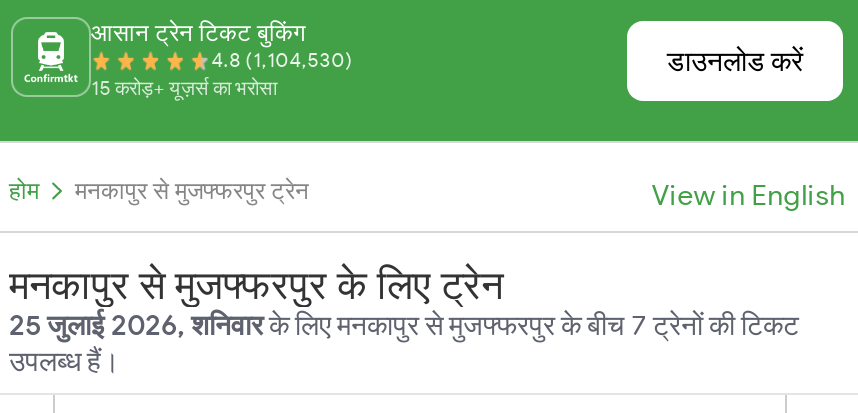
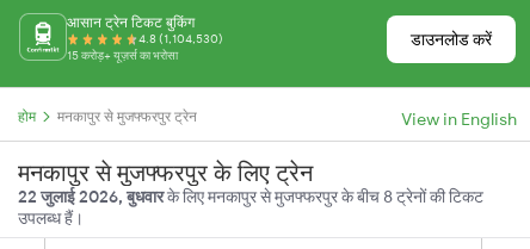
- 25 जुलाई 2026, शनिवारके लिए मनकापुर से मुजफ्फरपुर के बीच 7 ट्रेनों की टिकट
+ 22 जुलाई 2026, बुधवारके लिए मनकापुर से मुजफ्फरपुर के बीच 8 ट्रेनों की टिकट
